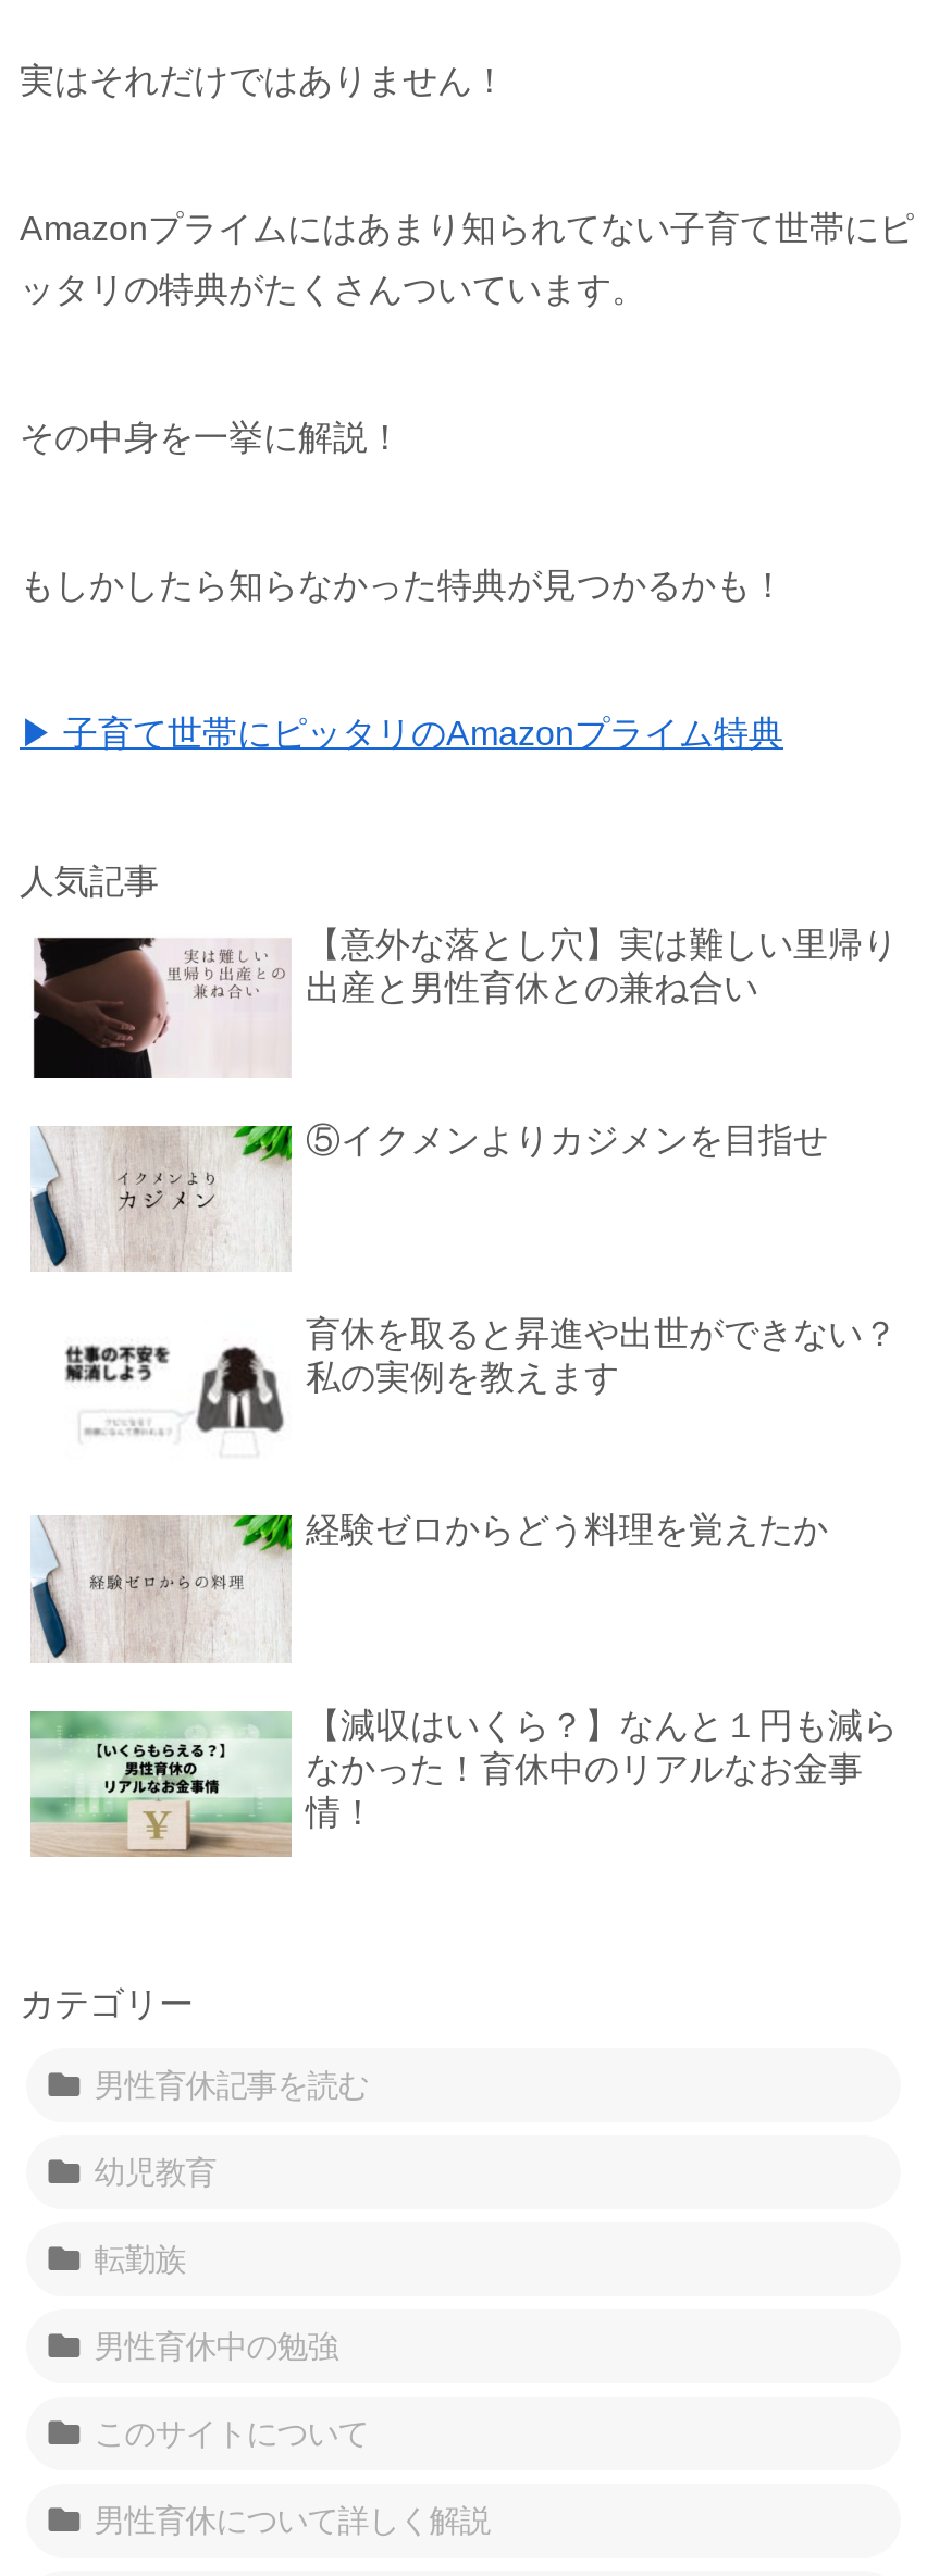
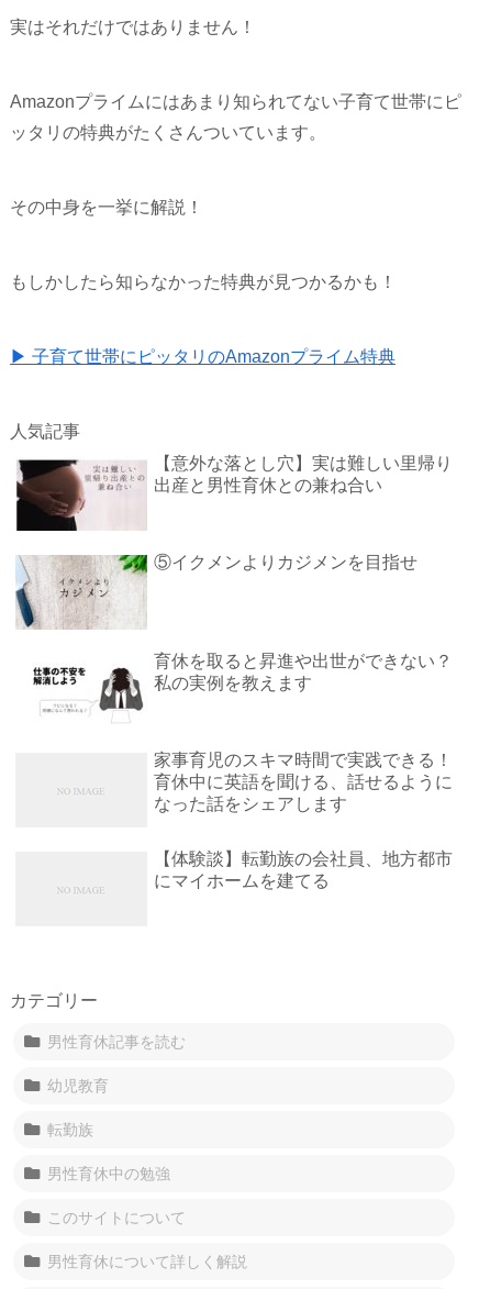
- [image]

- 経験ゼロからどう料理を覚えたか
+ 家事育児のスキマ時間で実践できる！
+ 育休中に英語を聞ける、話せるように
+ なった話をシェアします

- [image]

- 【減収はいくら？】なんと１円も減ら
- なかった！育休中のリアルなお金事
- 情！
+ 【体験談】転勤族の会社員、地方都市
+ にマイホームを建てる
